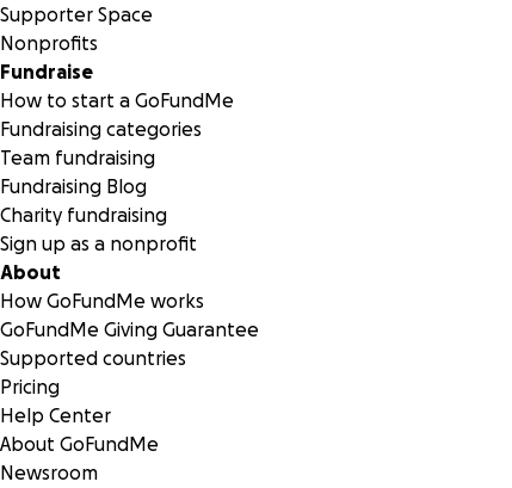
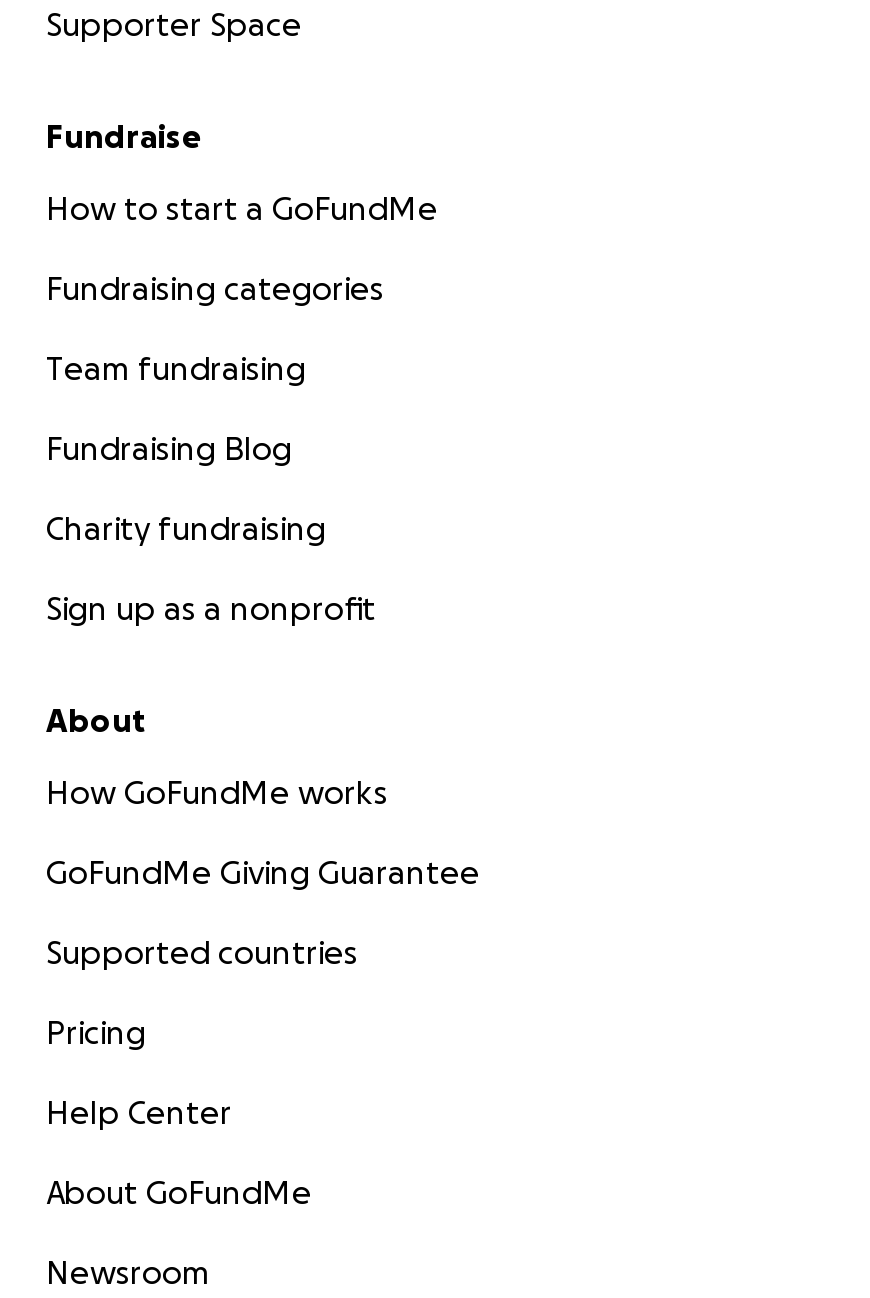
- Nonprofits
